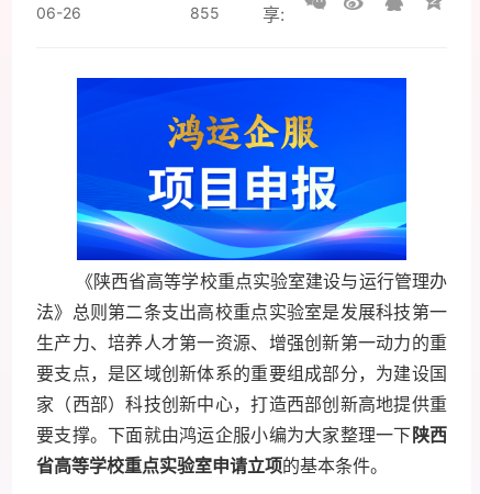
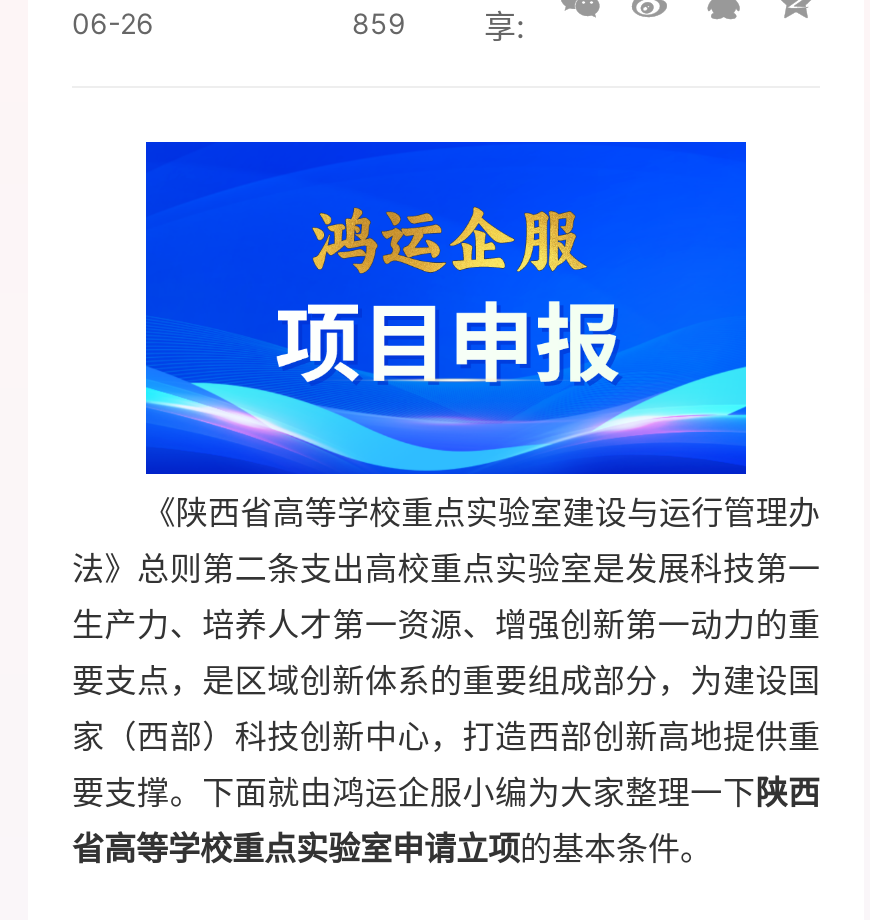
- 855
+ 859
